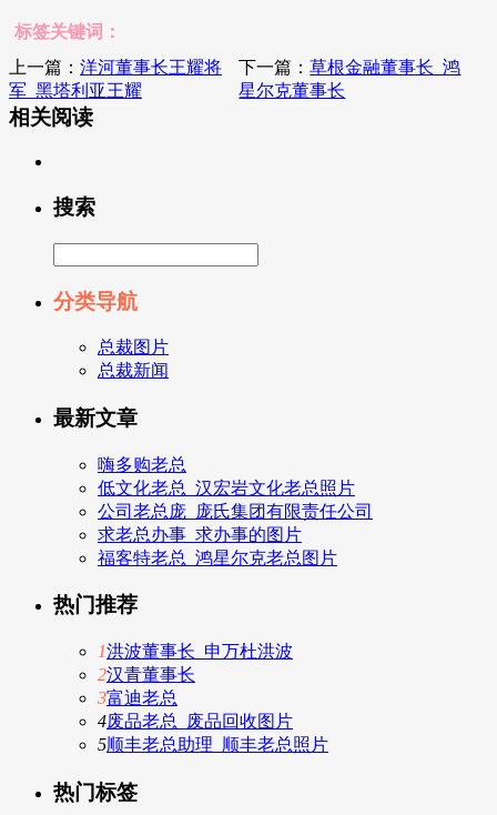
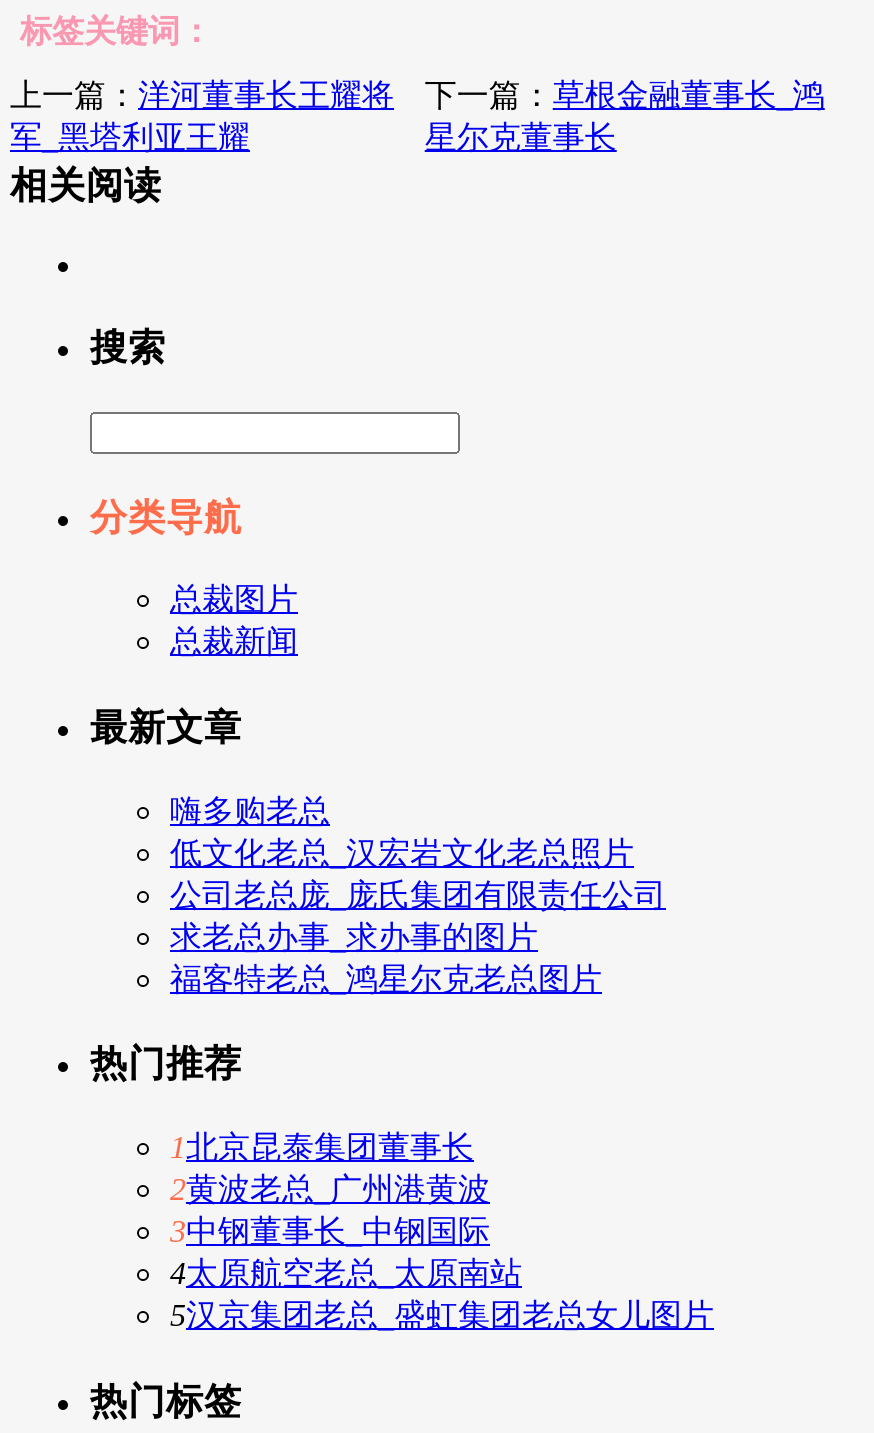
- 1洪波董事长_申万杜洪波
- 2汉青董事长
- 3富迪老总
- 4废品老总_废品回收图片
- 5顺丰老总助理_顺丰老总照片
+ 1北京昆泰集团董事长
+ 2黄波老总_广州港黄波
+ 3中钢董事长_中钢国际
+ 4太原航空老总_太原南站
+ 5汉京集团老总_盛虹集团老总女儿图片
